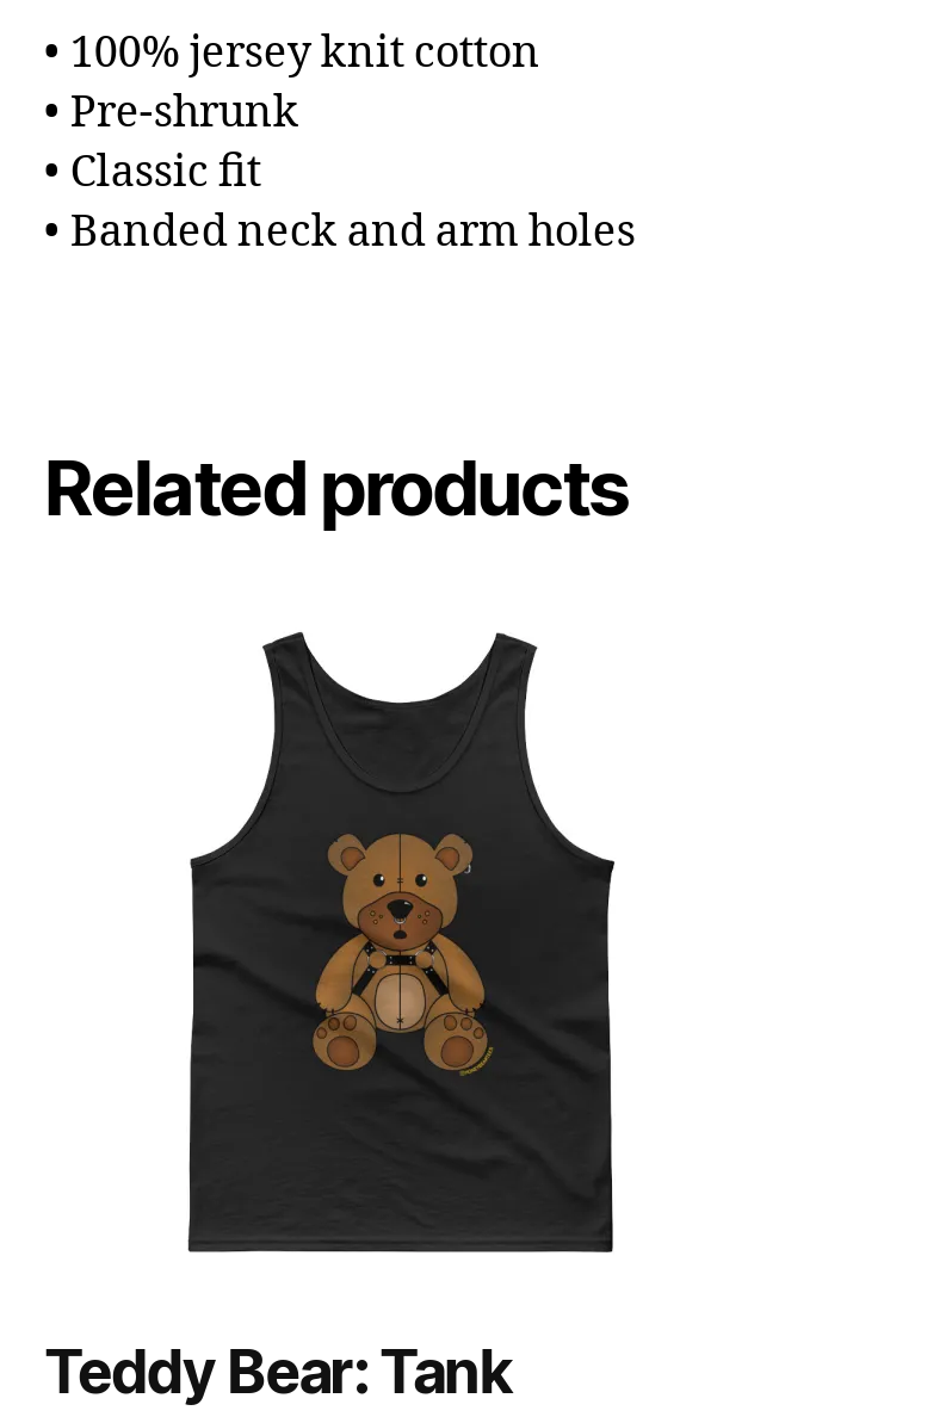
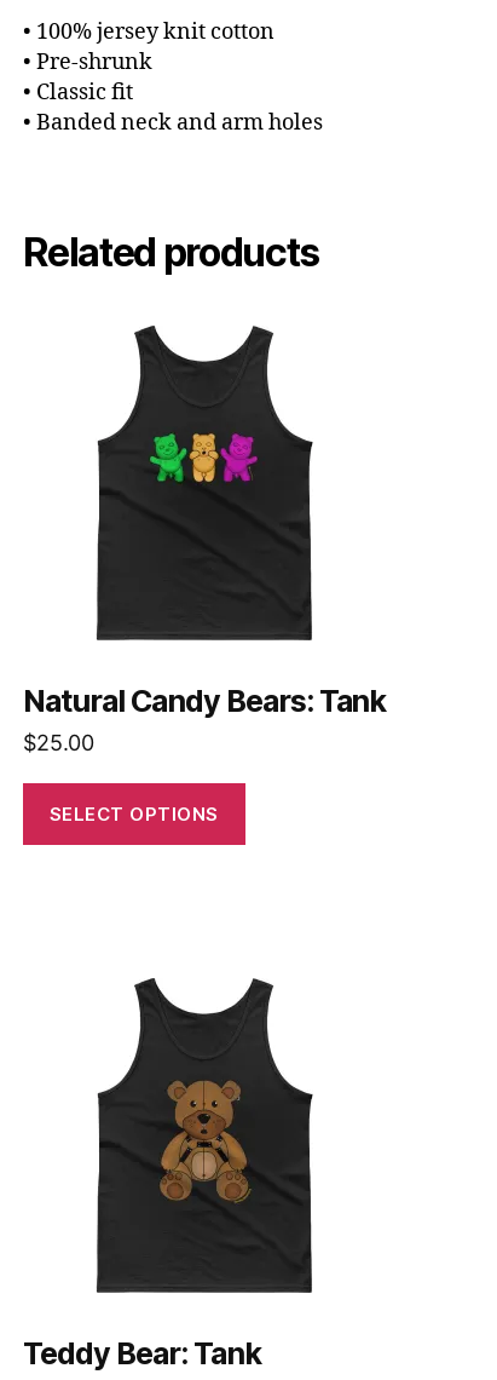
+ Natural Candy Bears: Tank
+ $25.00
+ SELECT OPTIONS

+ [image]
